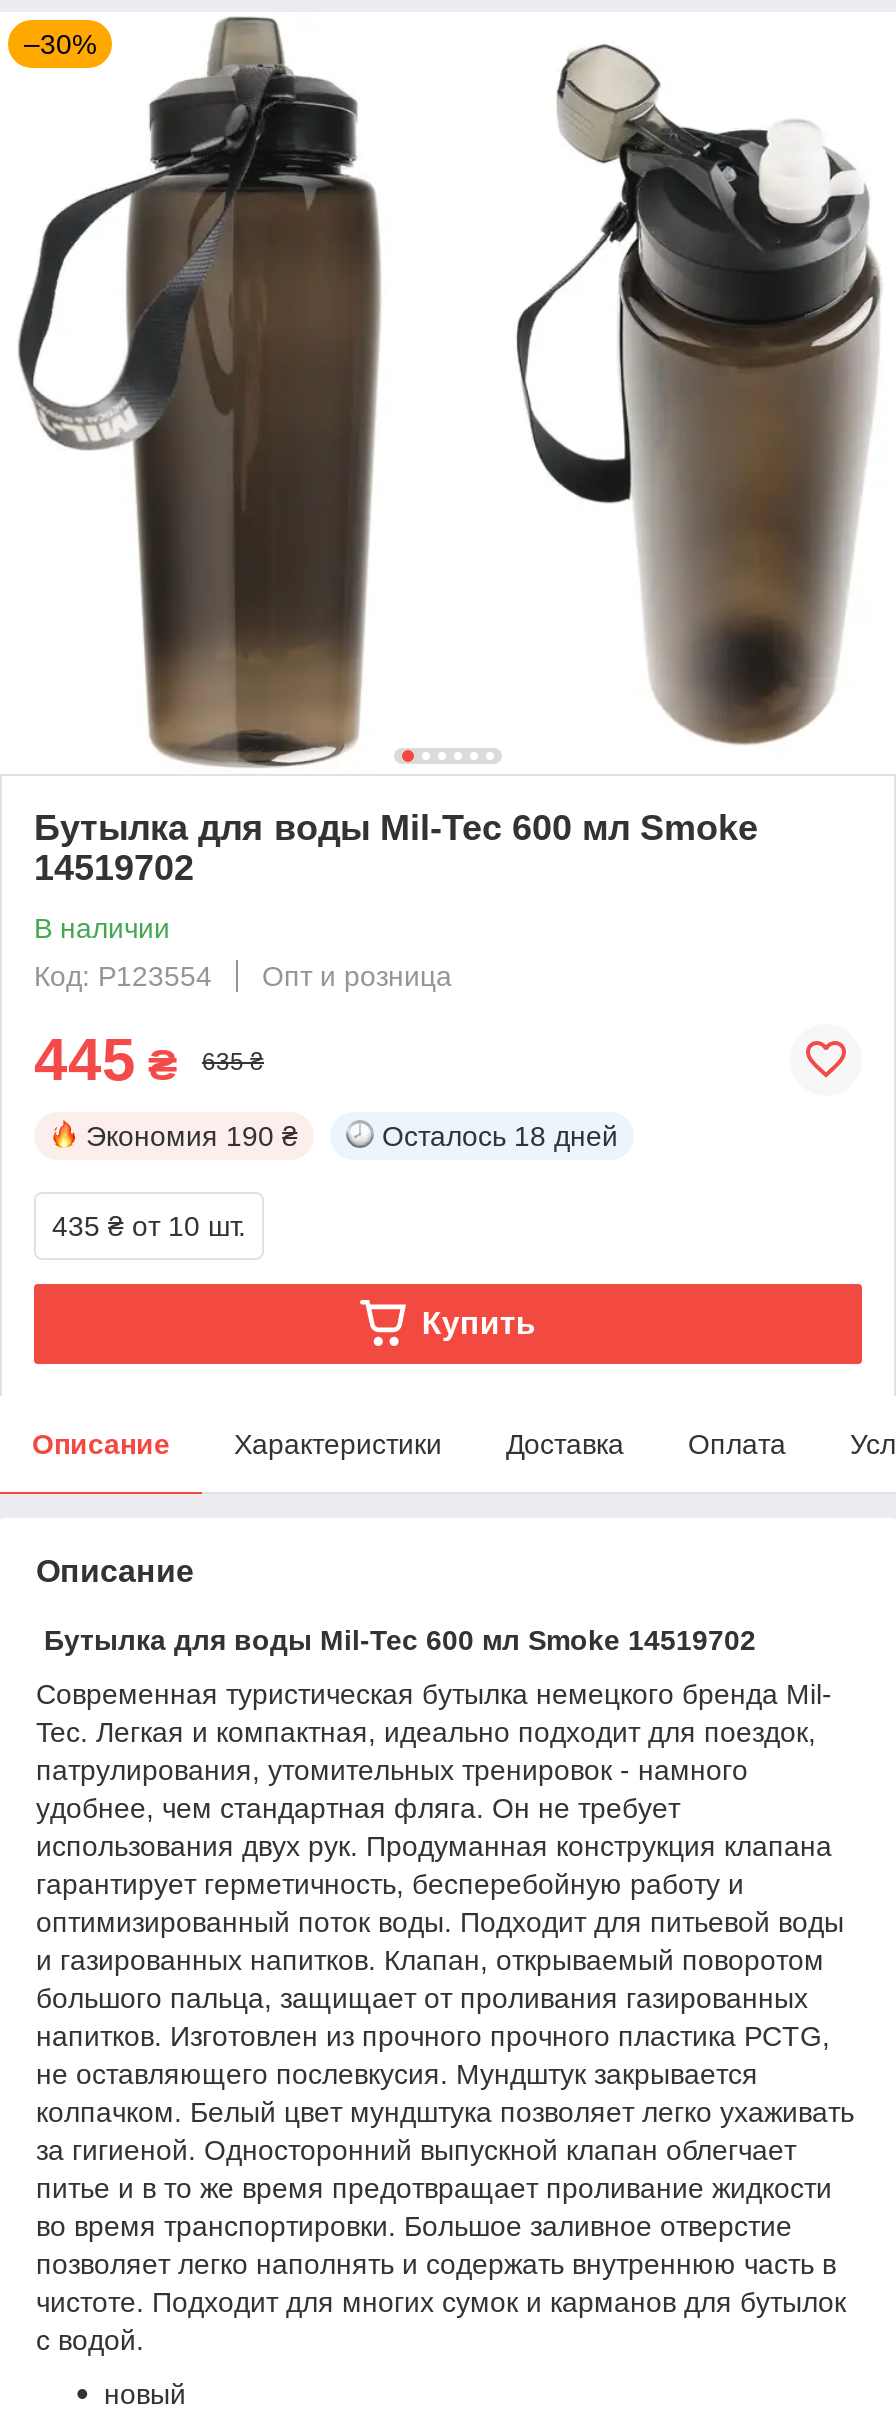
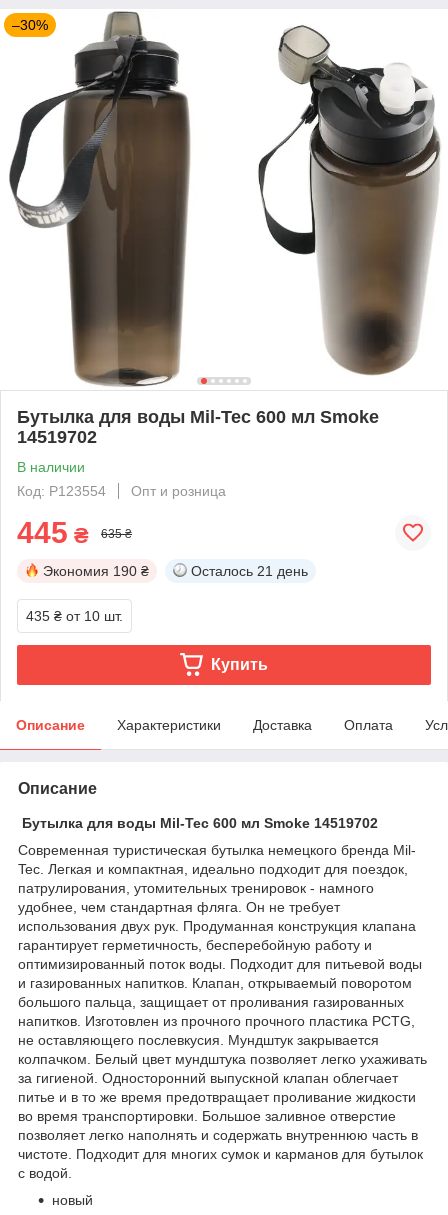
- Осталось 18 дней
+ Осталось 21 день
